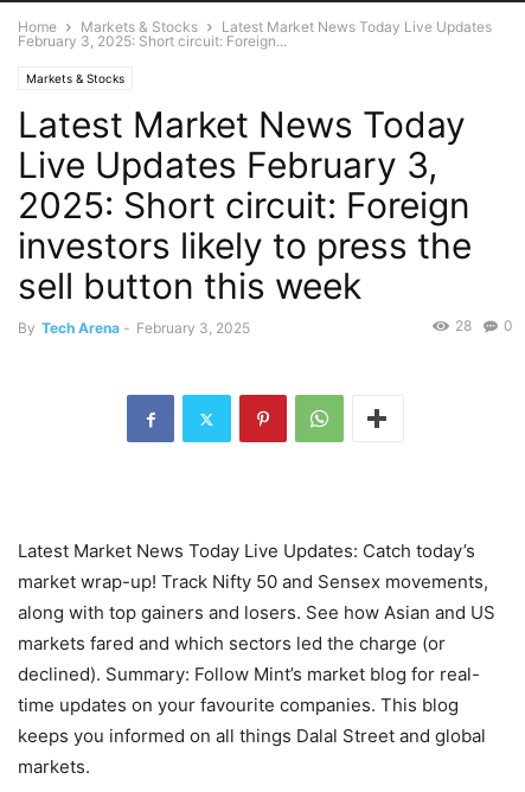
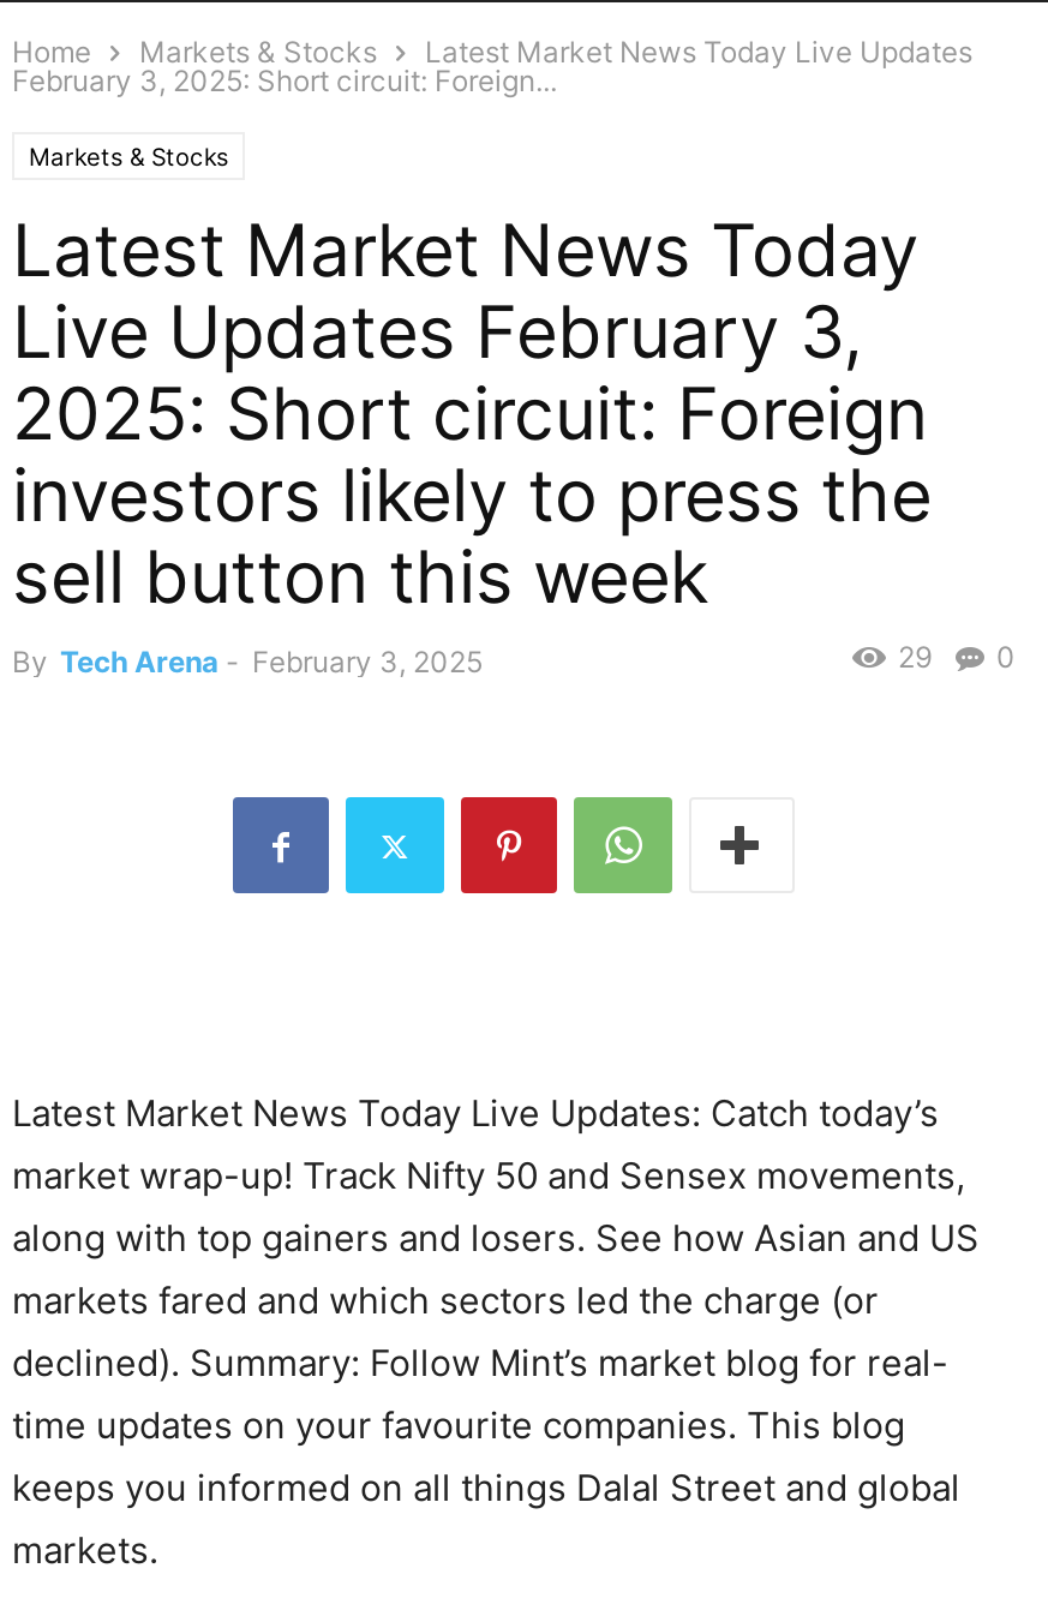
- 28 0
+ 29 0
